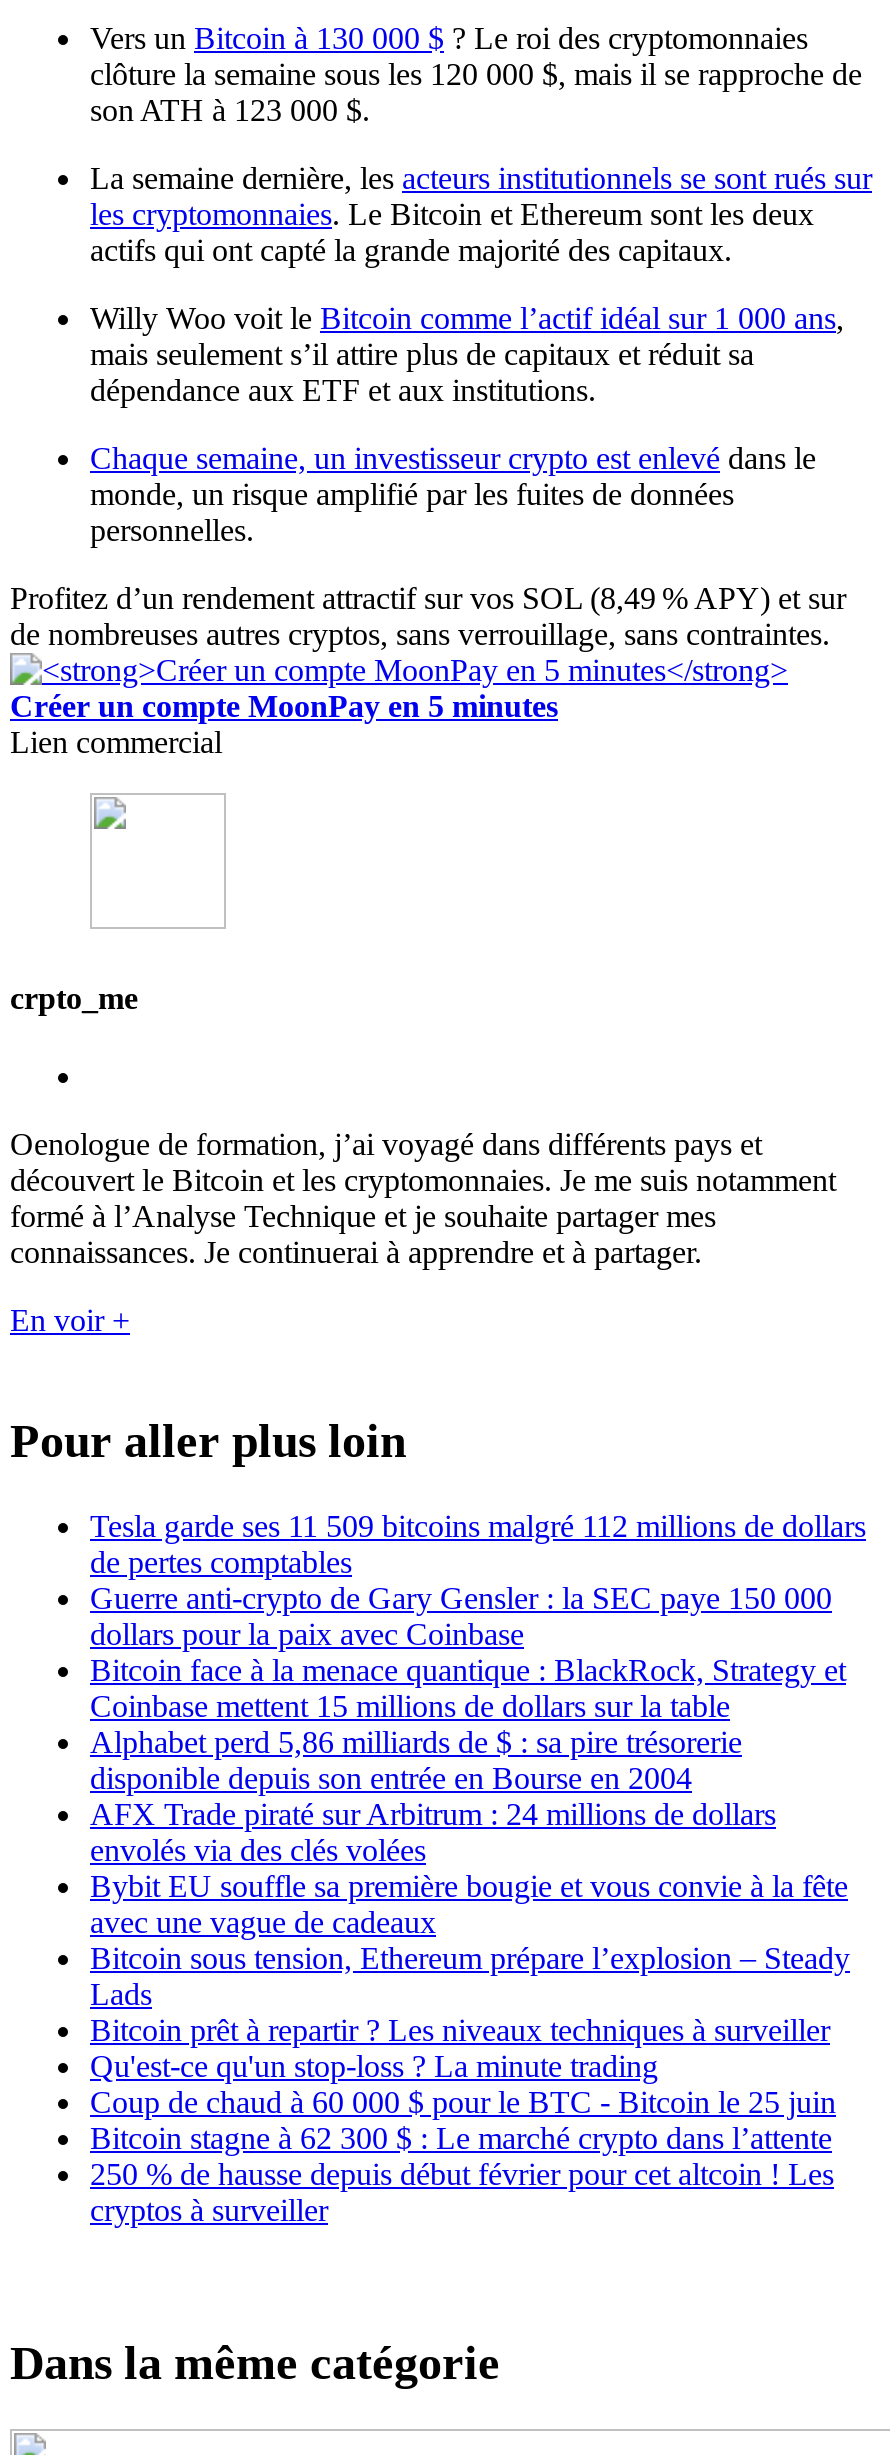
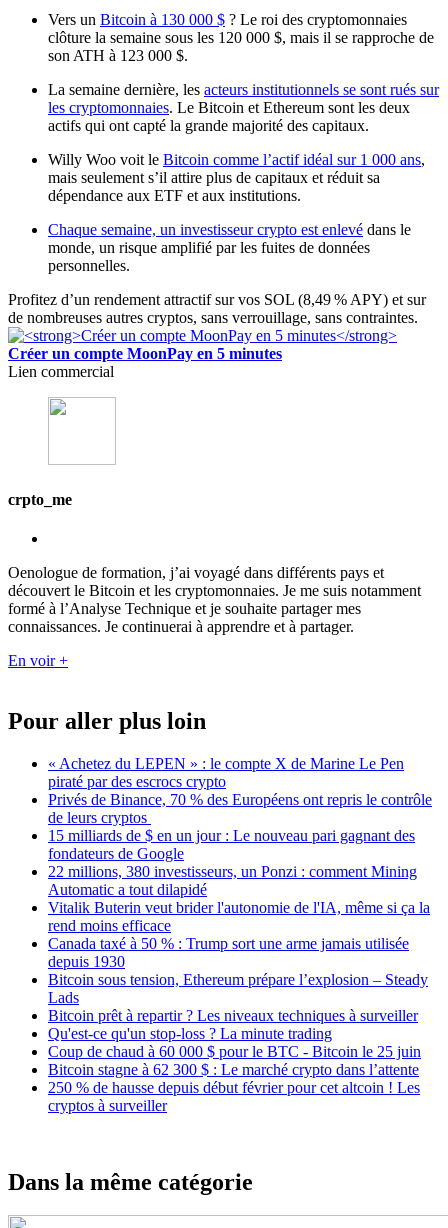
- Tesla garde ses 11 509 bitcoins malgré 112 millions de dollars
- de pertes comptables
- Guerre anti-crypto de Gary Gensler : la SEC paye 150 000
- dollars pour la paix avec Coinbase
- Bitcoin face à la menace quantique : BlackRock, Strategy et
- Coinbase mettent 15 millions de dollars sur la table
- Alphabet perd 5,86 milliards de $ : sa pire trésorerie
- disponible depuis son entrée en Bourse en 2004
- AFX Trade piraté sur Arbitrum : 24 millions de dollars
- envolés via des clés volées
- Bybit EU souffle sa première bougie et vous convie à la fête
- avec une vague de cadeaux
+ « Achetez du LEPEN » : le compte X de Marine Le Pen
+ piraté par des escrocs crypto
+ Privés de Binance, 70 % des Européens ont repris le contrôle
+ de leurs cryptos
+ 15 milliards de $ en un jour : Le nouveau pari gagnant des
+ fondateurs de Google
+ 22 millions, 380 investisseurs, un Ponzi : comment Mining
+ Automatic a tout dilapidé
+ Vitalik Buterin veut brider l'autonomie de l'IA, même si ça la
+ rend moins efficace
+ Canada taxé à 50 % : Trump sort une arme jamais utilisée
+ depuis 1930
